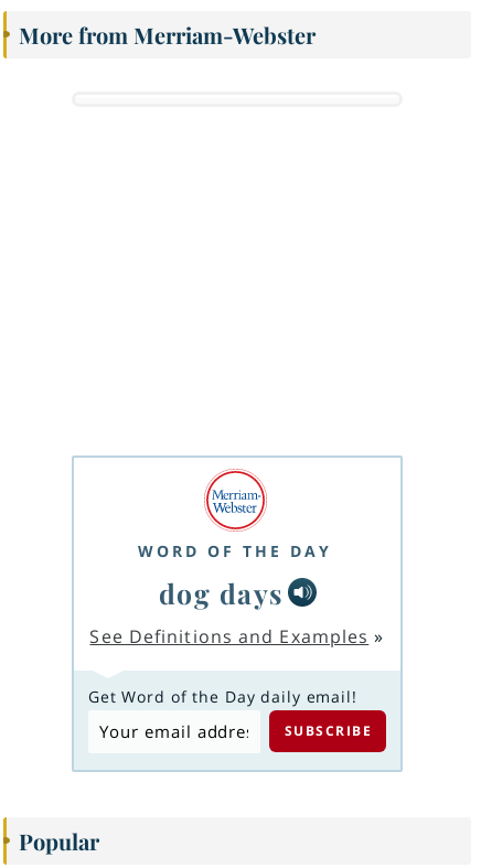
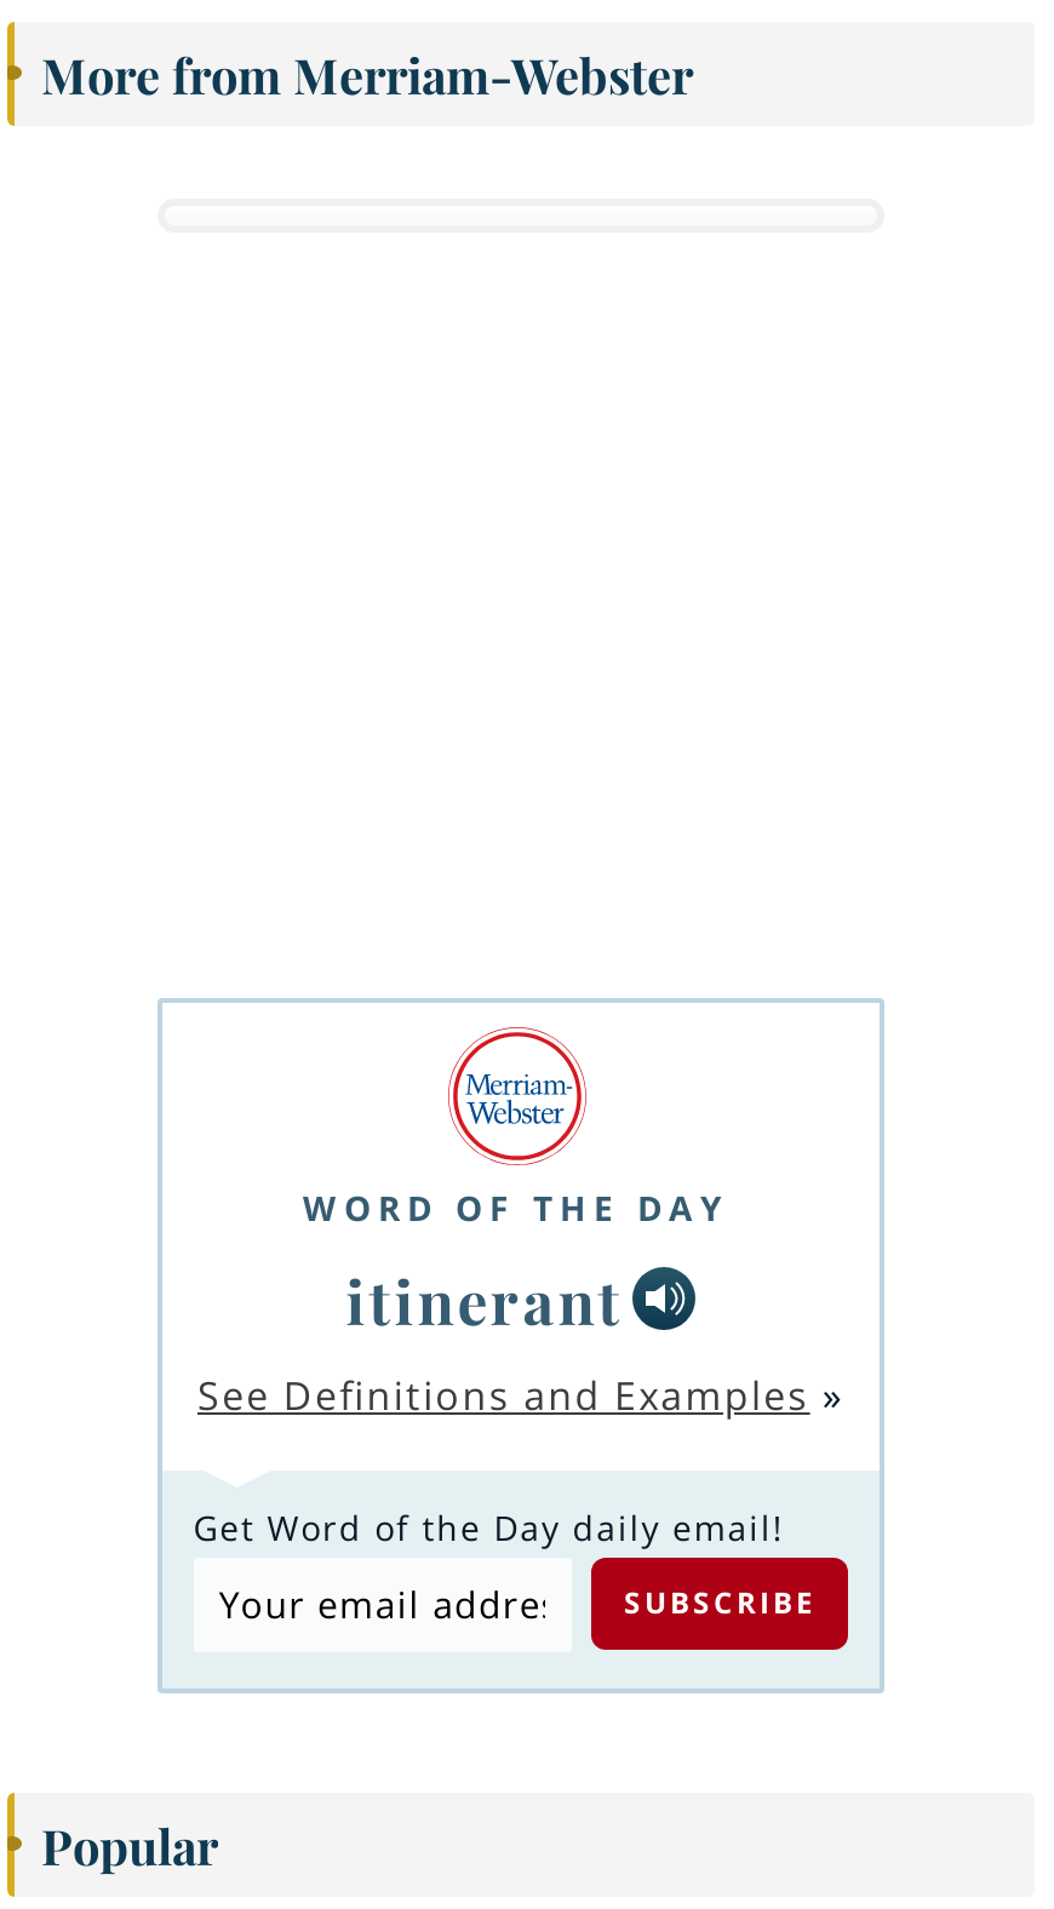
- dog days
+ itinerant
